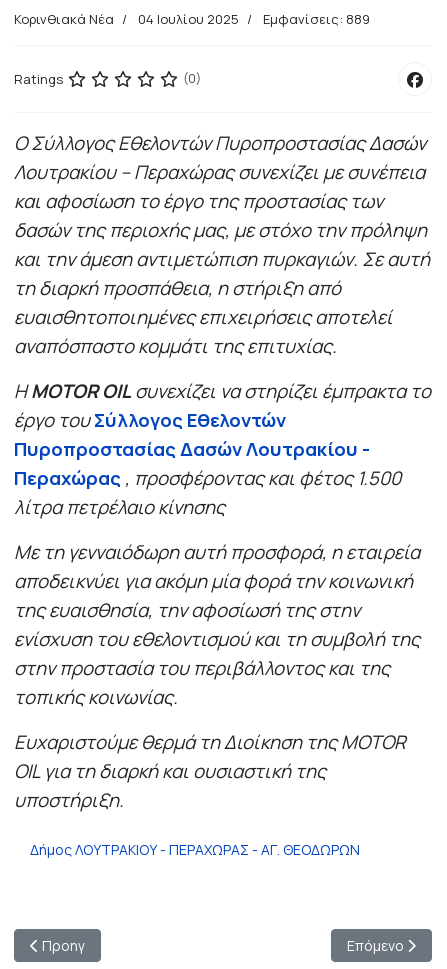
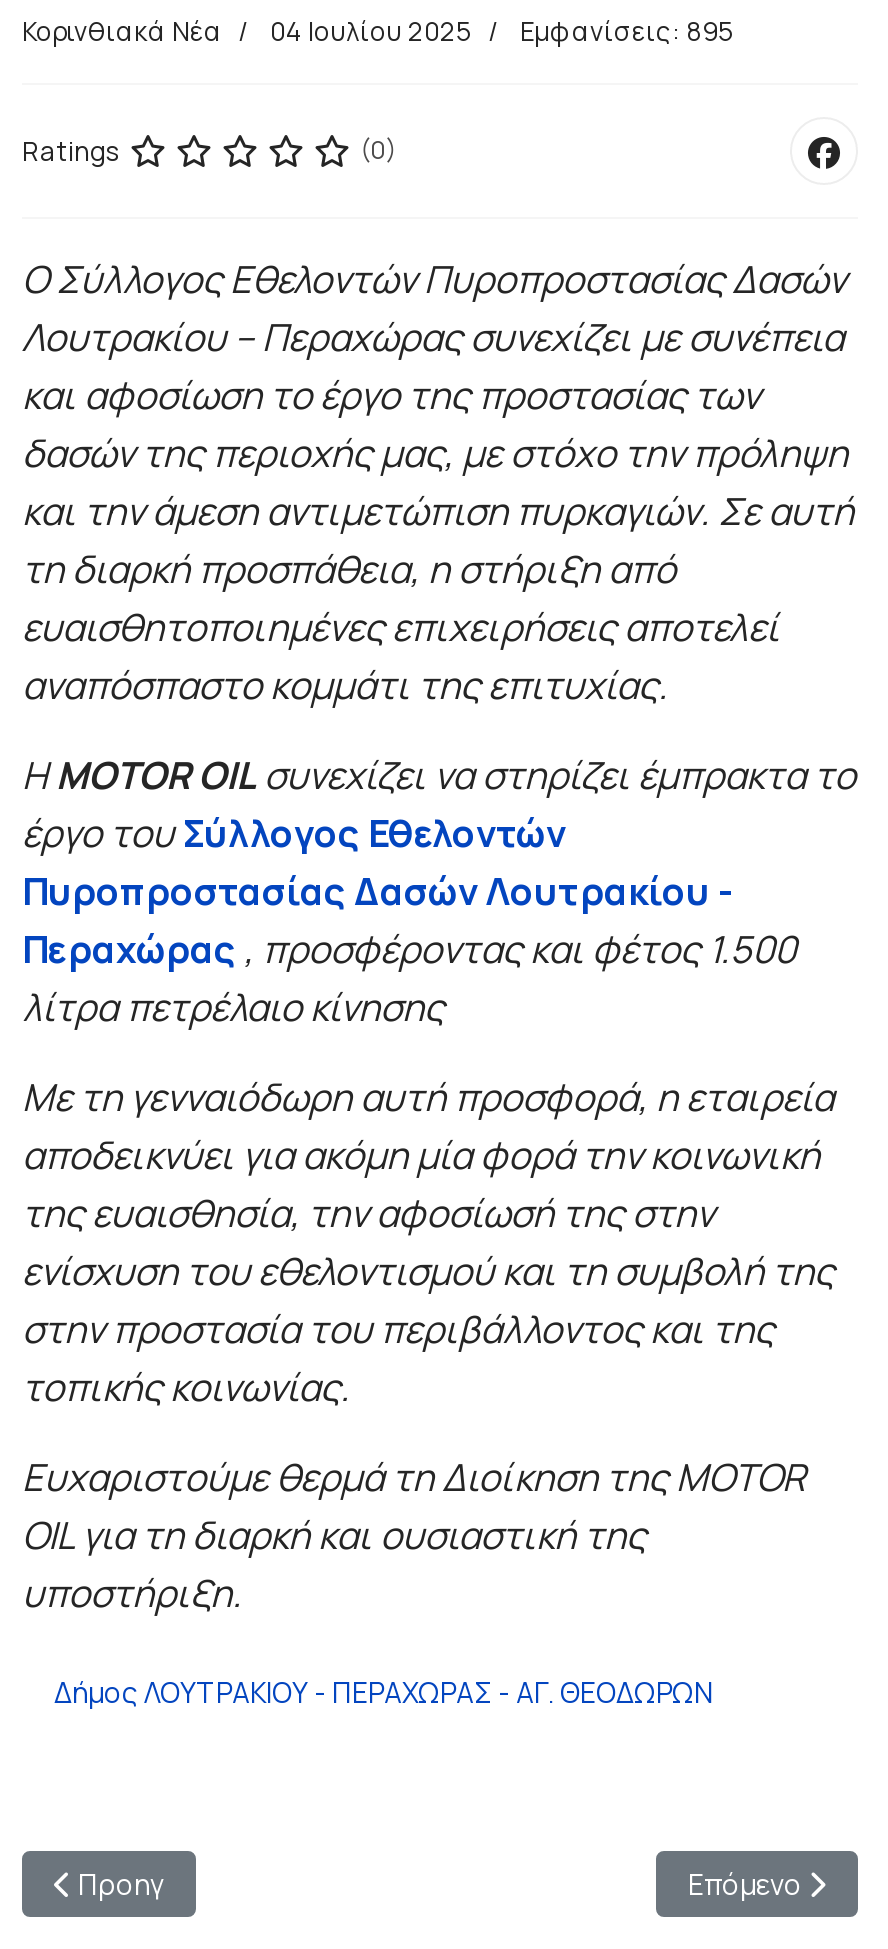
- Κορινθιακά Νέα 04 Ιουλίου 2025 Εμφανίσεις: 889
+ Κορινθιακά Νέα 04 Ιουλίου 2025 Εμφανίσεις: 895
